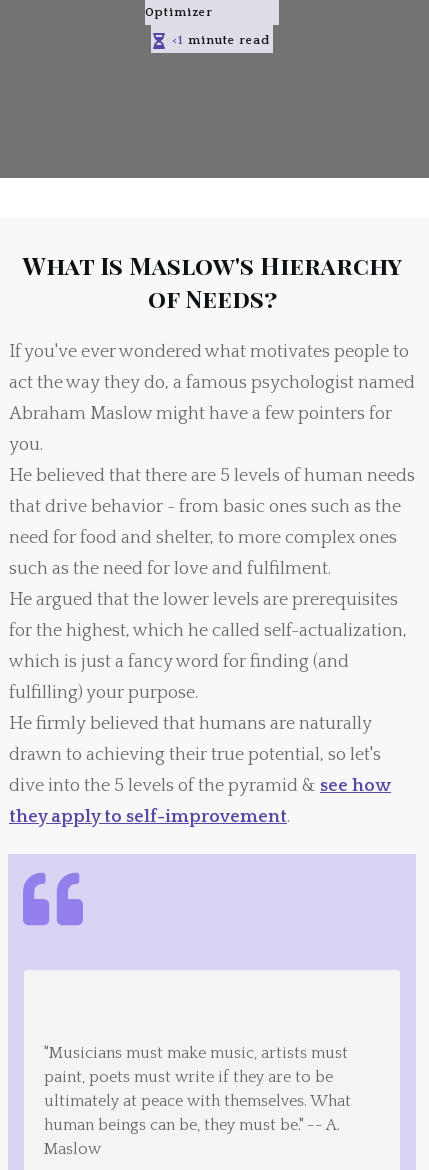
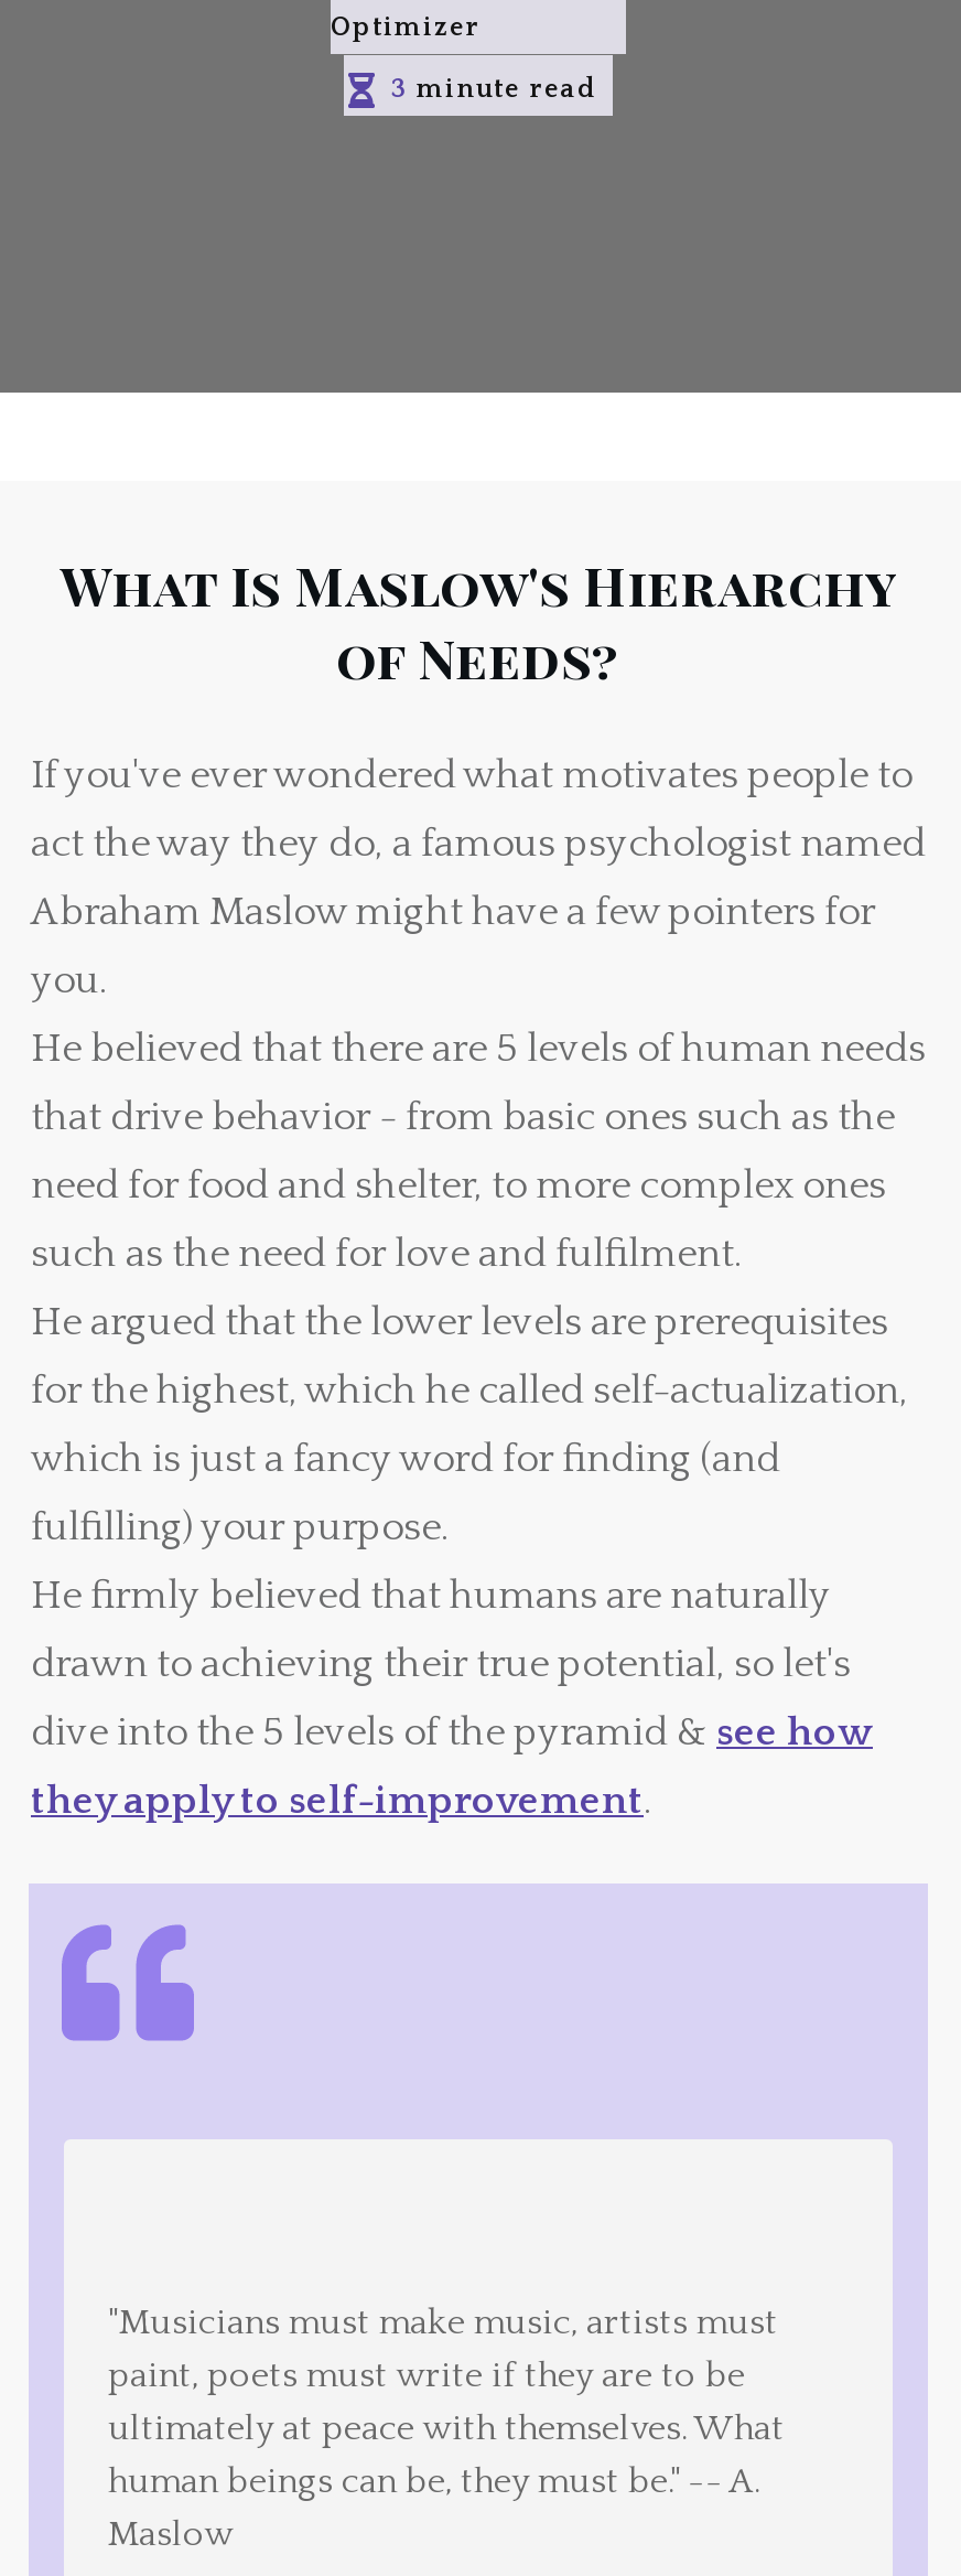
- <1 minute read
+ 3 minute read
